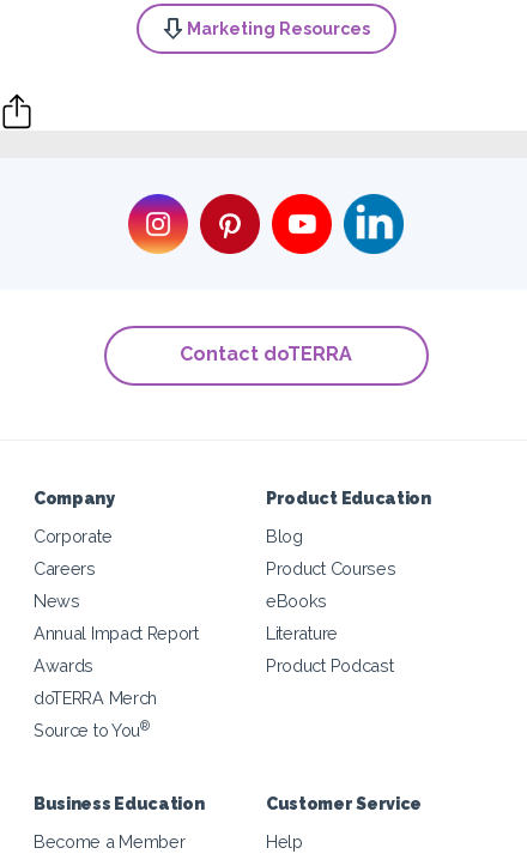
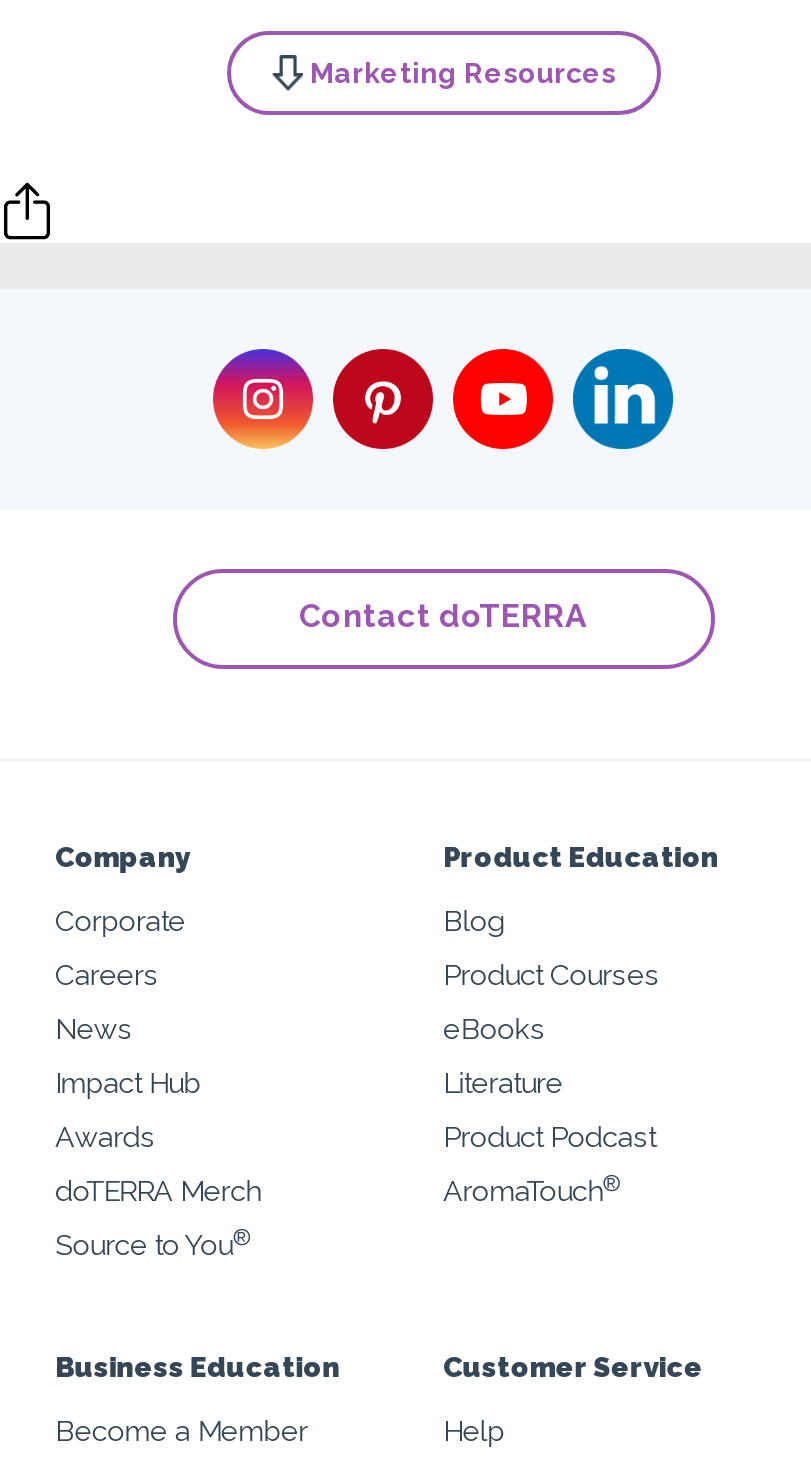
- Annual Impact Report
+ Impact Hub

+ AromaTouch®
